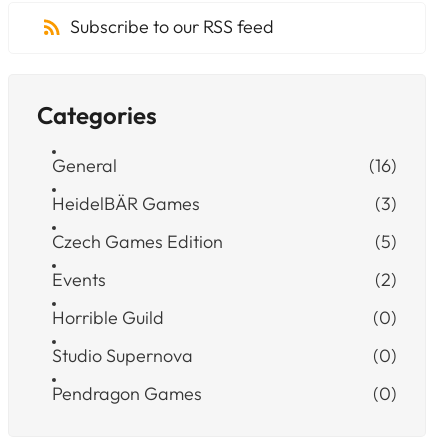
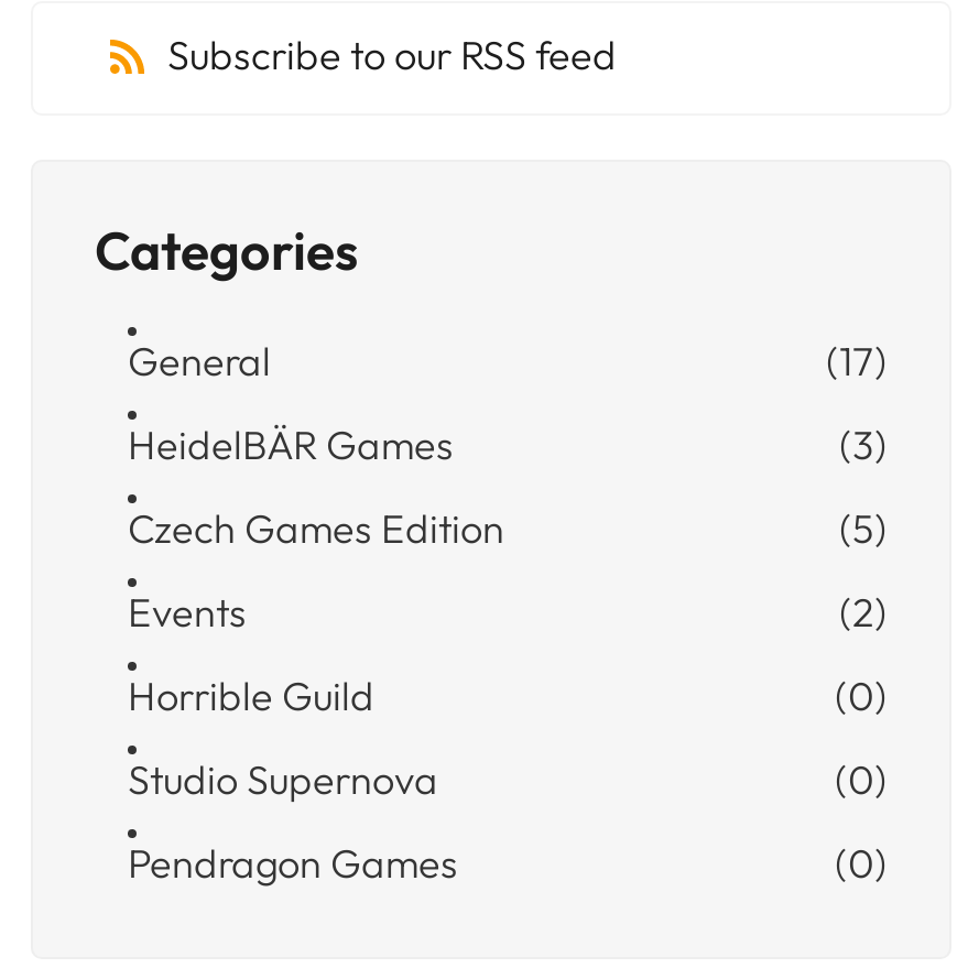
- (16)
+ (17)
